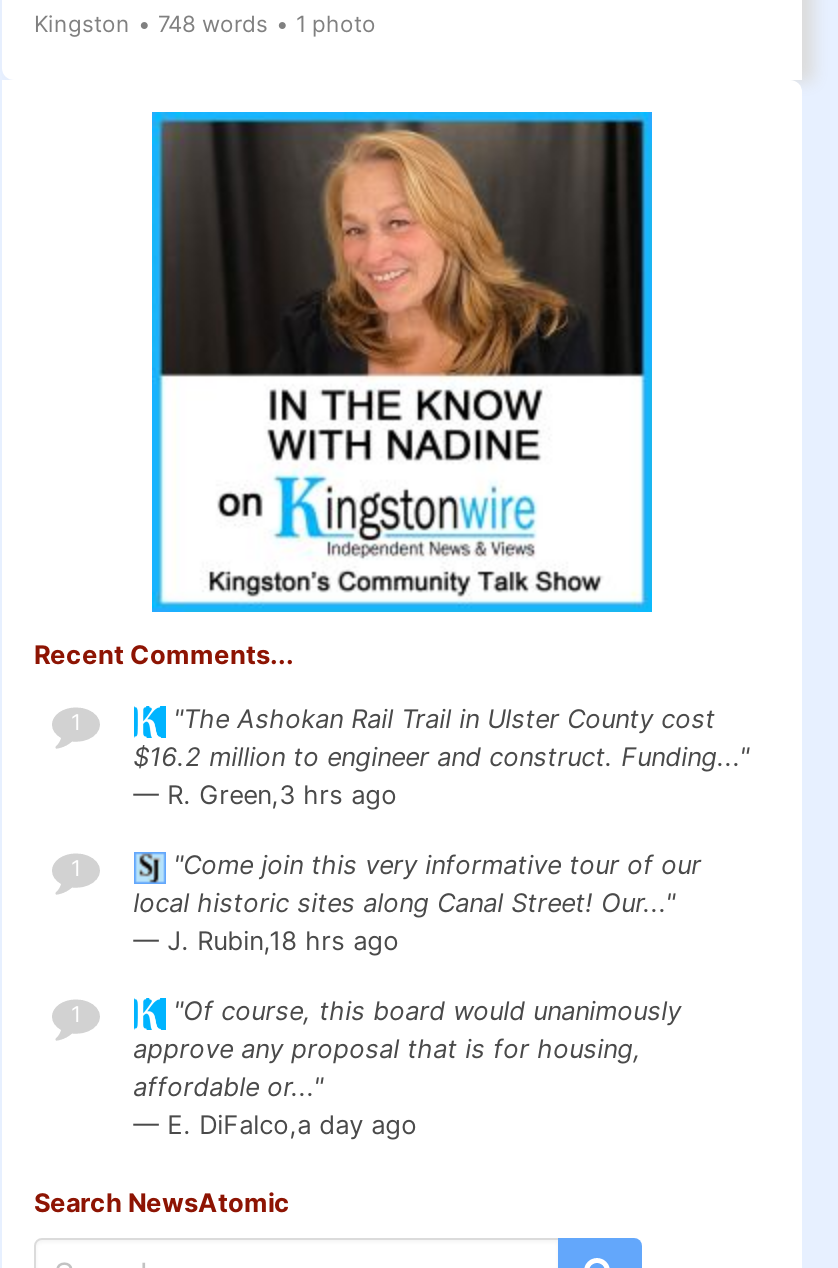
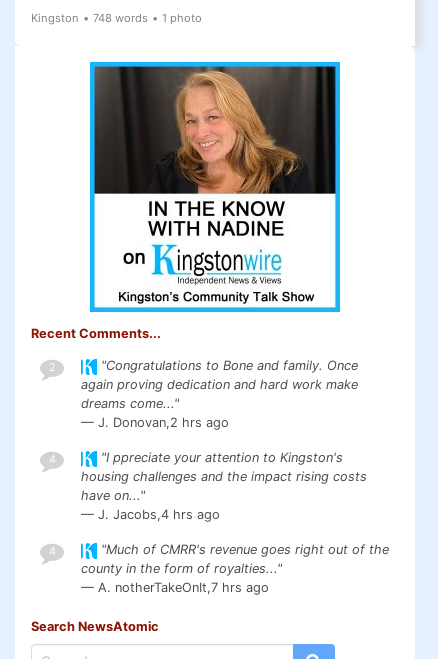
- 1
- "The Ashokan Rail Trail in Ulster County cost
- $16.2 million to engineer and construct. Funding..."
- — R. Green,3 hrs ago
+ 2
+ "Congratulations to Bone and family. Once
+ again proving dedication and hard work make
+ dreams come..."
+ — J. Donovan,2 hrs ago

- 1
- "Come join this very informative tour of our
- local historic sites along Canal Street! Our..."
- — J. Rubin,18 hrs ago
+ 4
+ "I ppreciate your attention to Kingston's
+ housing challenges and the impact rising costs
+ have on..."
+ — J. Jacobs,4 hrs ago

- 1
- "Of course, this board would unanimously
- approve any proposal that is for housing,
- affordable or..."
- — E. DiFalco,a day ago
+ 4
+ "Much of CMRR's revenue goes right out of the
+ county in the form of royalties..."
+ — A. notherTakeOnIt,7 hrs ago
